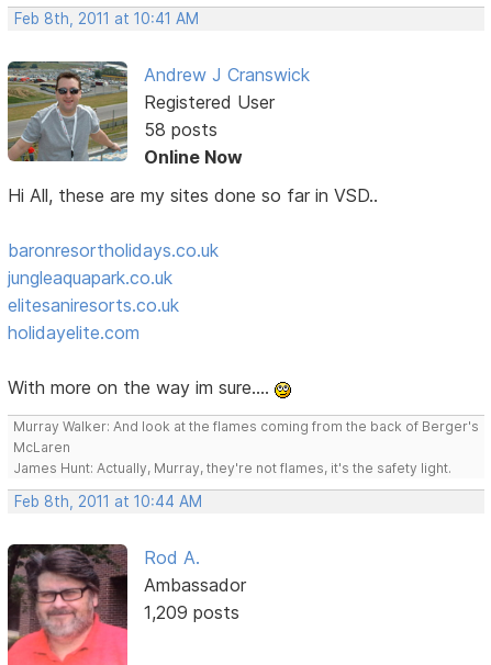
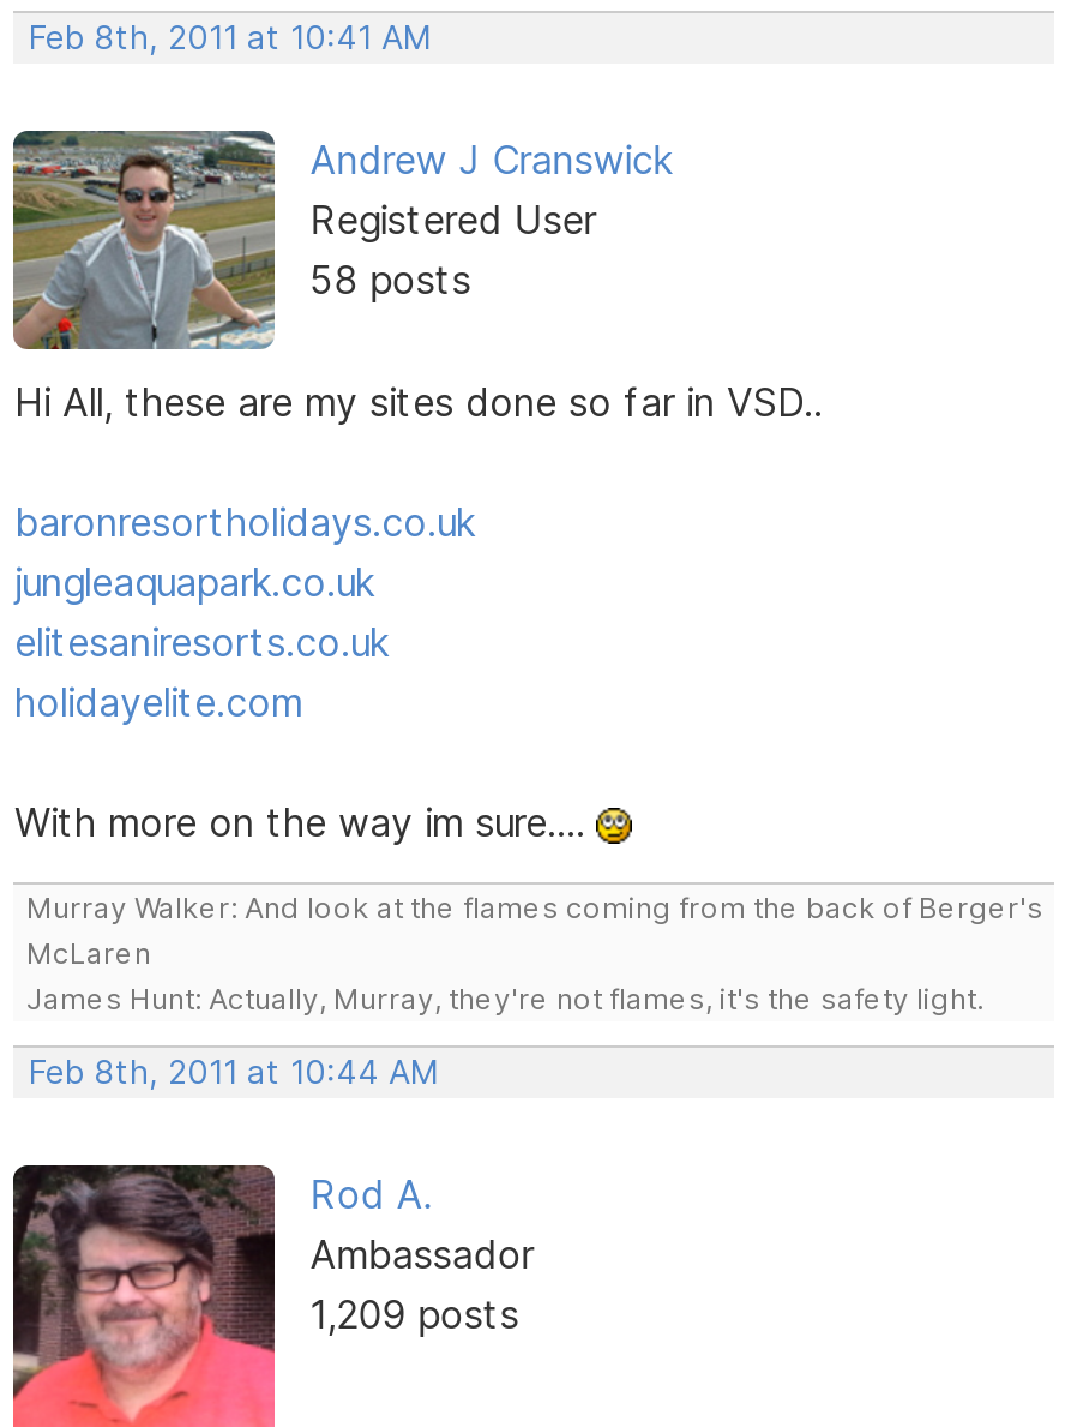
- Online Now
